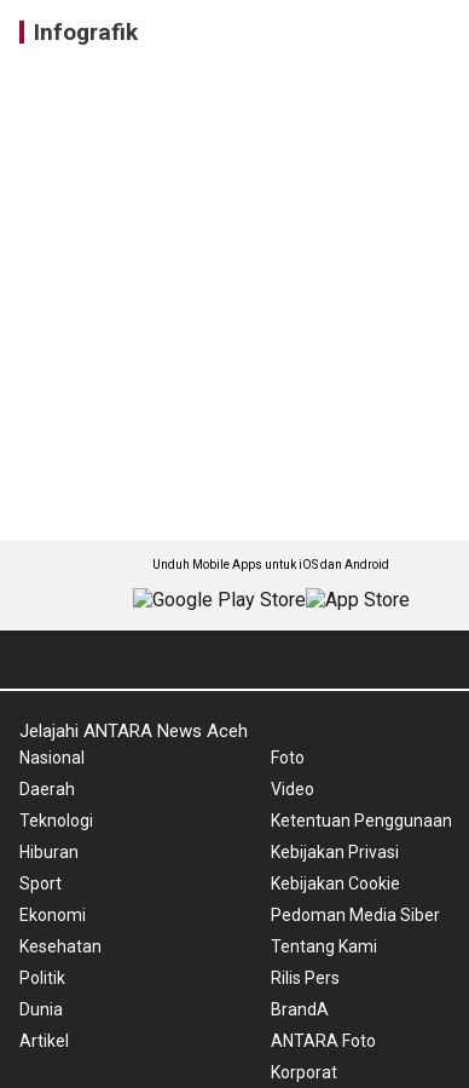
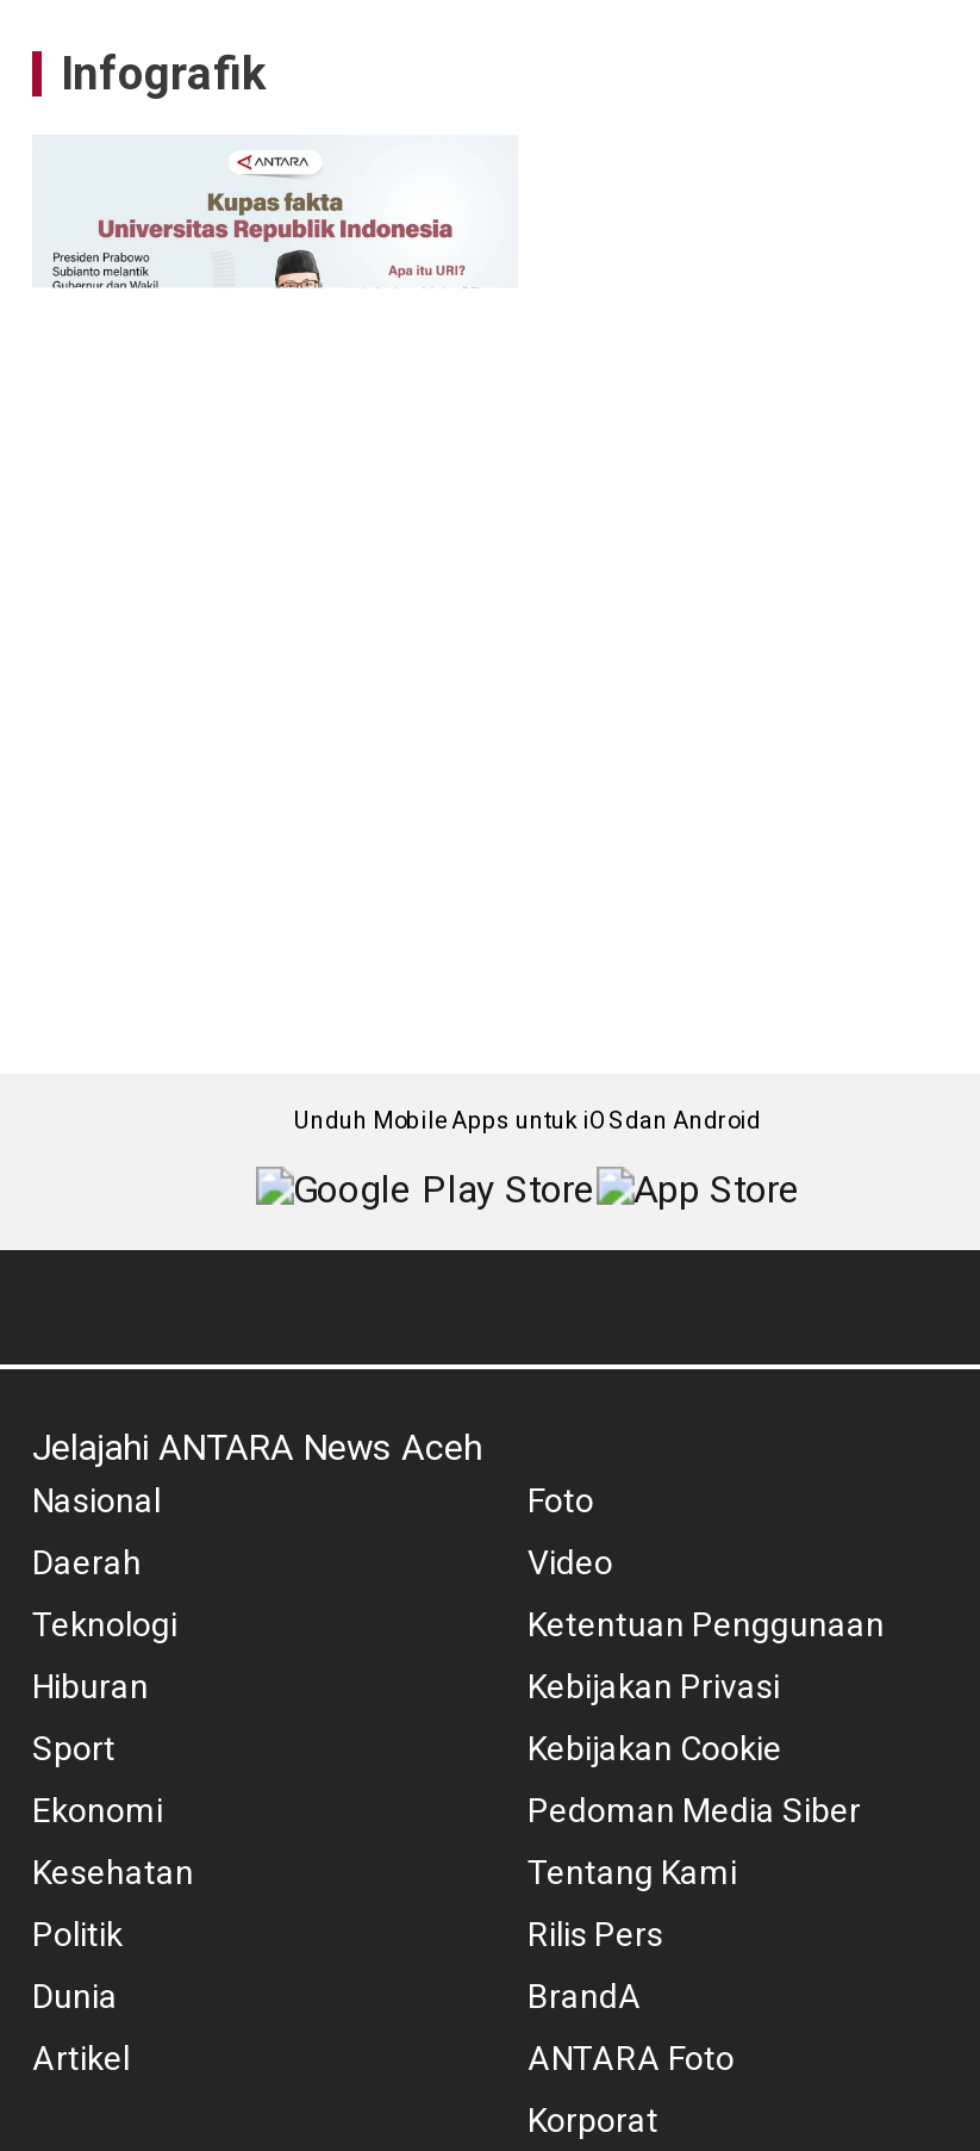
+ [image]
